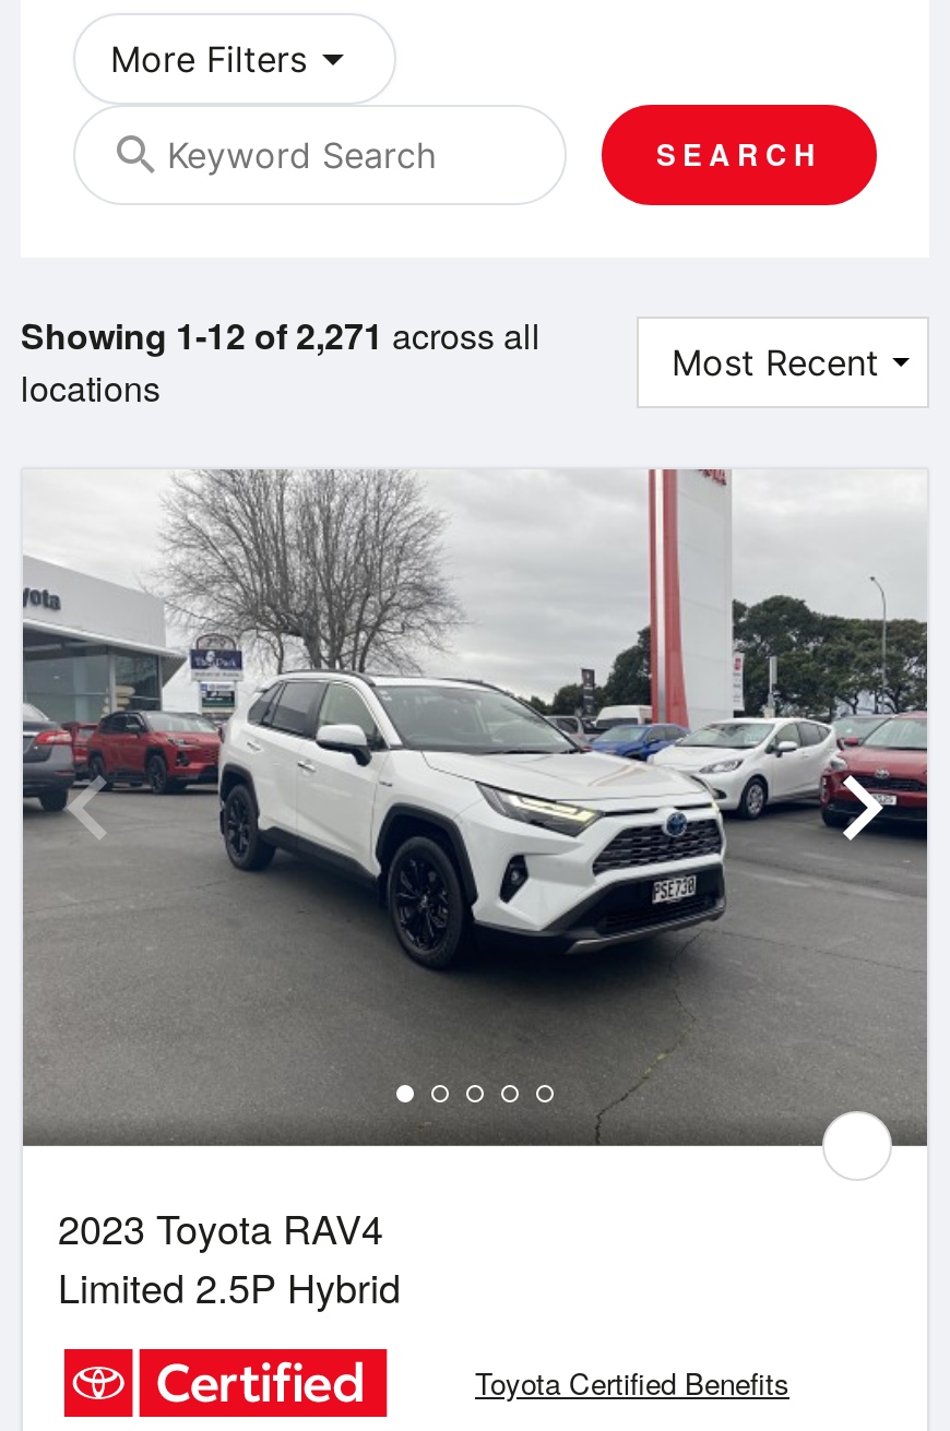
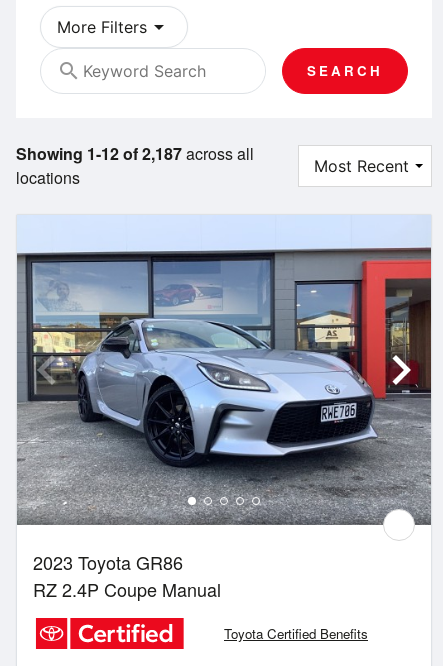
- Showing 1-12 of 2,271 across all
+ Showing 1-12 of 2,187 across all

- [image]
- 2023 Toyota RAV4
- Limited 2.5P Hybrid
+ [image]
+ 2023 Toyota GR86
+ RZ 2.4P Coupe Manual
